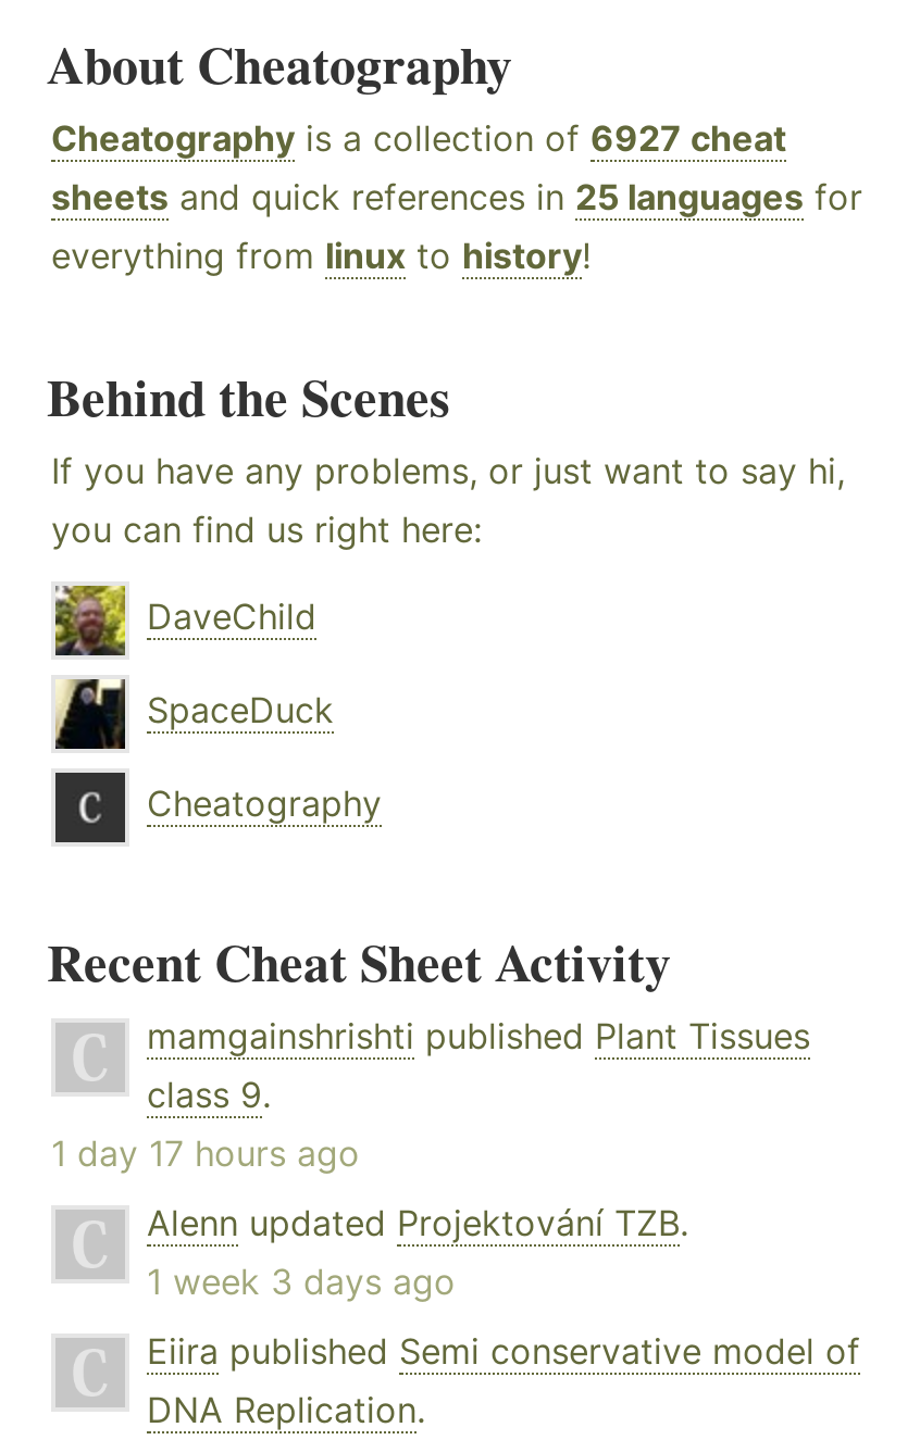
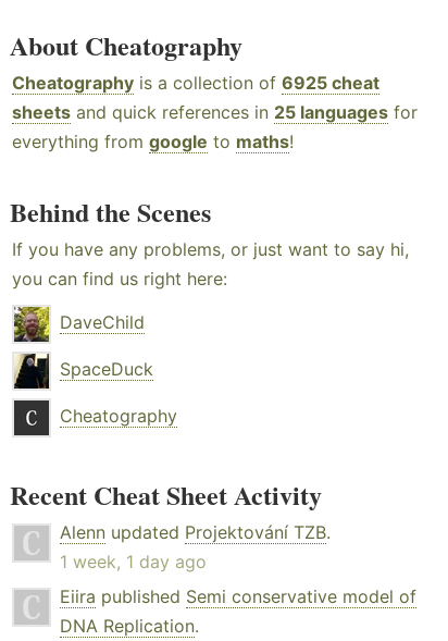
- Cheatography is a collection of 6927 cheat
+ Cheatography is a collection of 6925 cheat

- everything from linux to history!
+ everything from google to maths!

- mamgainshrishti published Plant Tissues
- class 9.
- 1 day 17 hours ago

- 1 week 3 days ago
+ 1 week, 1 day ago
